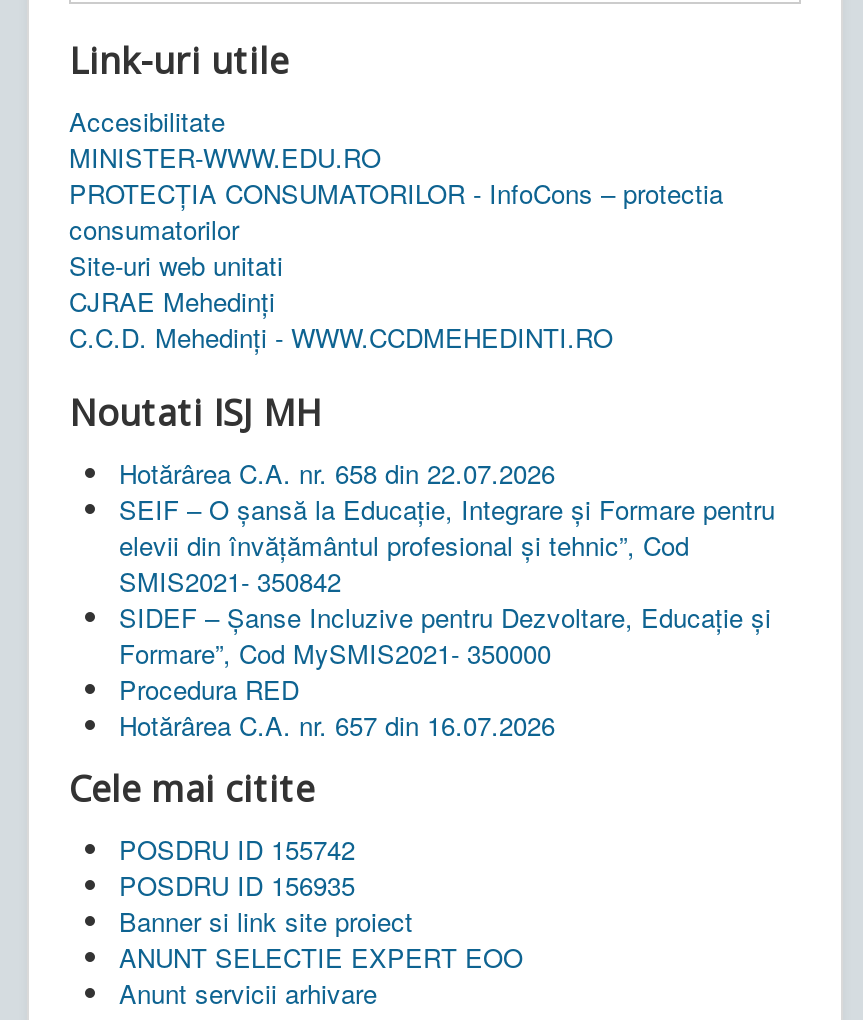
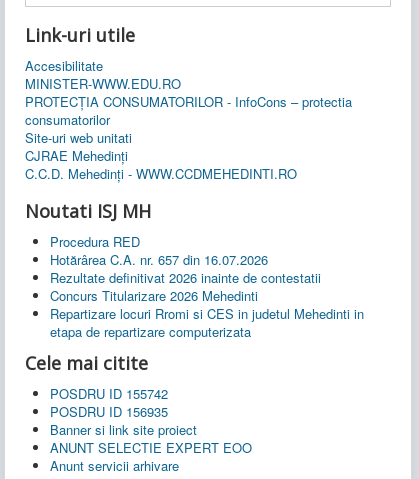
- Hotărârea C.A. nr. 658 din 22.07.2026
- SEIF – O șansă la Educație, Integrare și Formare pentru
- elevii din învățământul profesional și tehnic”, Cod
- SMIS2021- 350842
- SIDEF – Șanse Incluzive pentru Dezvoltare, Educație și
- Formare”, Cod MySMIS2021- 350000

moved up: Procedura RED | Hotărârea C.A. nr. 657 din 16.07.2026

+ Rezultate definitivat 2026 inainte de contestatii
+ Concurs Titularizare 2026 Mehedinti
+ Repartizare locuri Rromi si CES in judetul Mehedinti in
+ etapa de repartizare computerizata
